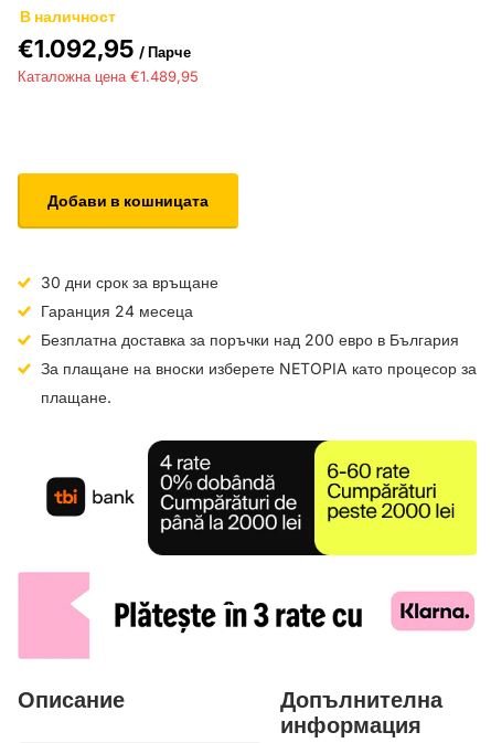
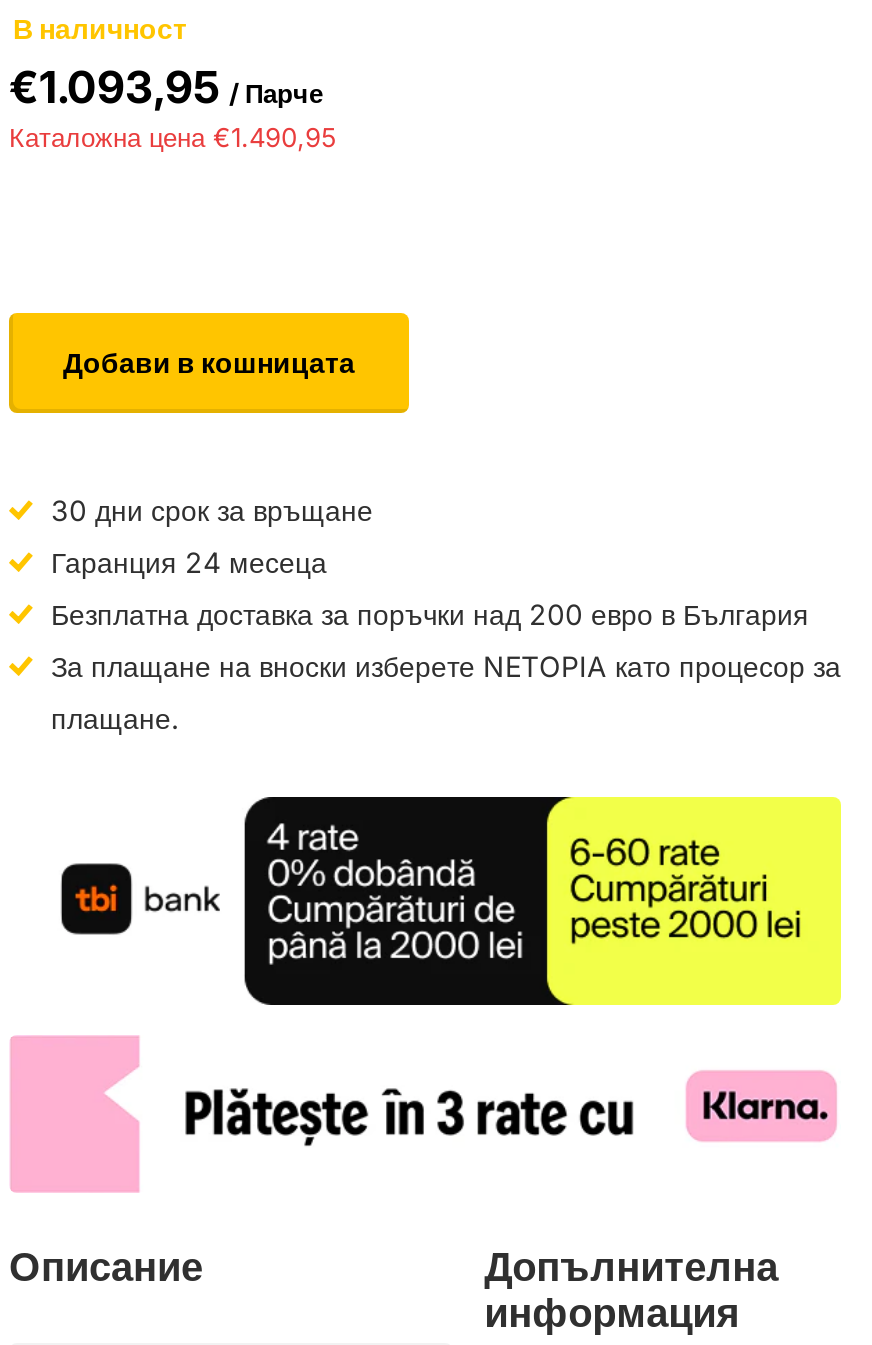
- €1.092,95 / Парче
+ €1.093,95 / Парче

- €1.489,95
+ €1.490,95
